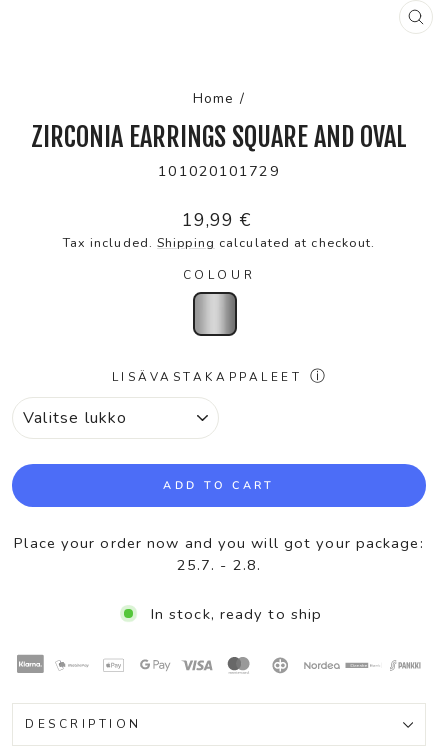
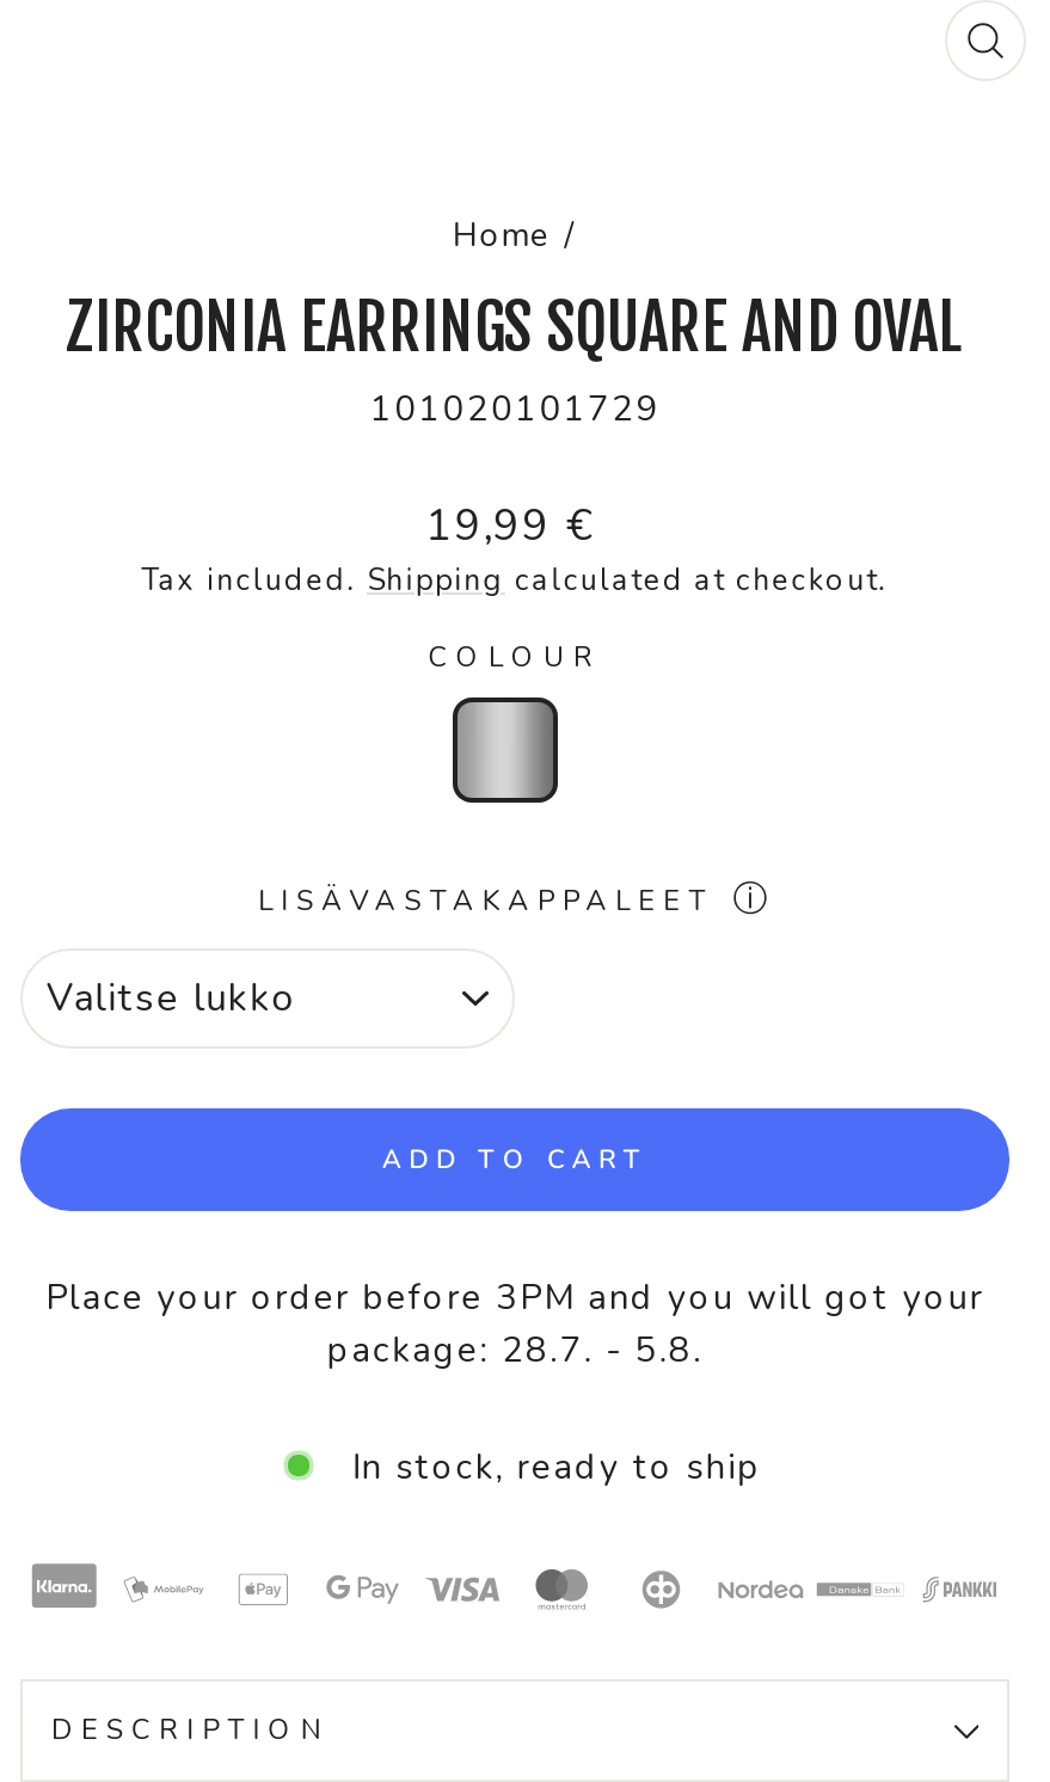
- Place your order now and you will got your package:
- 25.7. - 2.8.
+ Place your order before 3PM and you will got your
+ package: 28.7. - 5.8.
